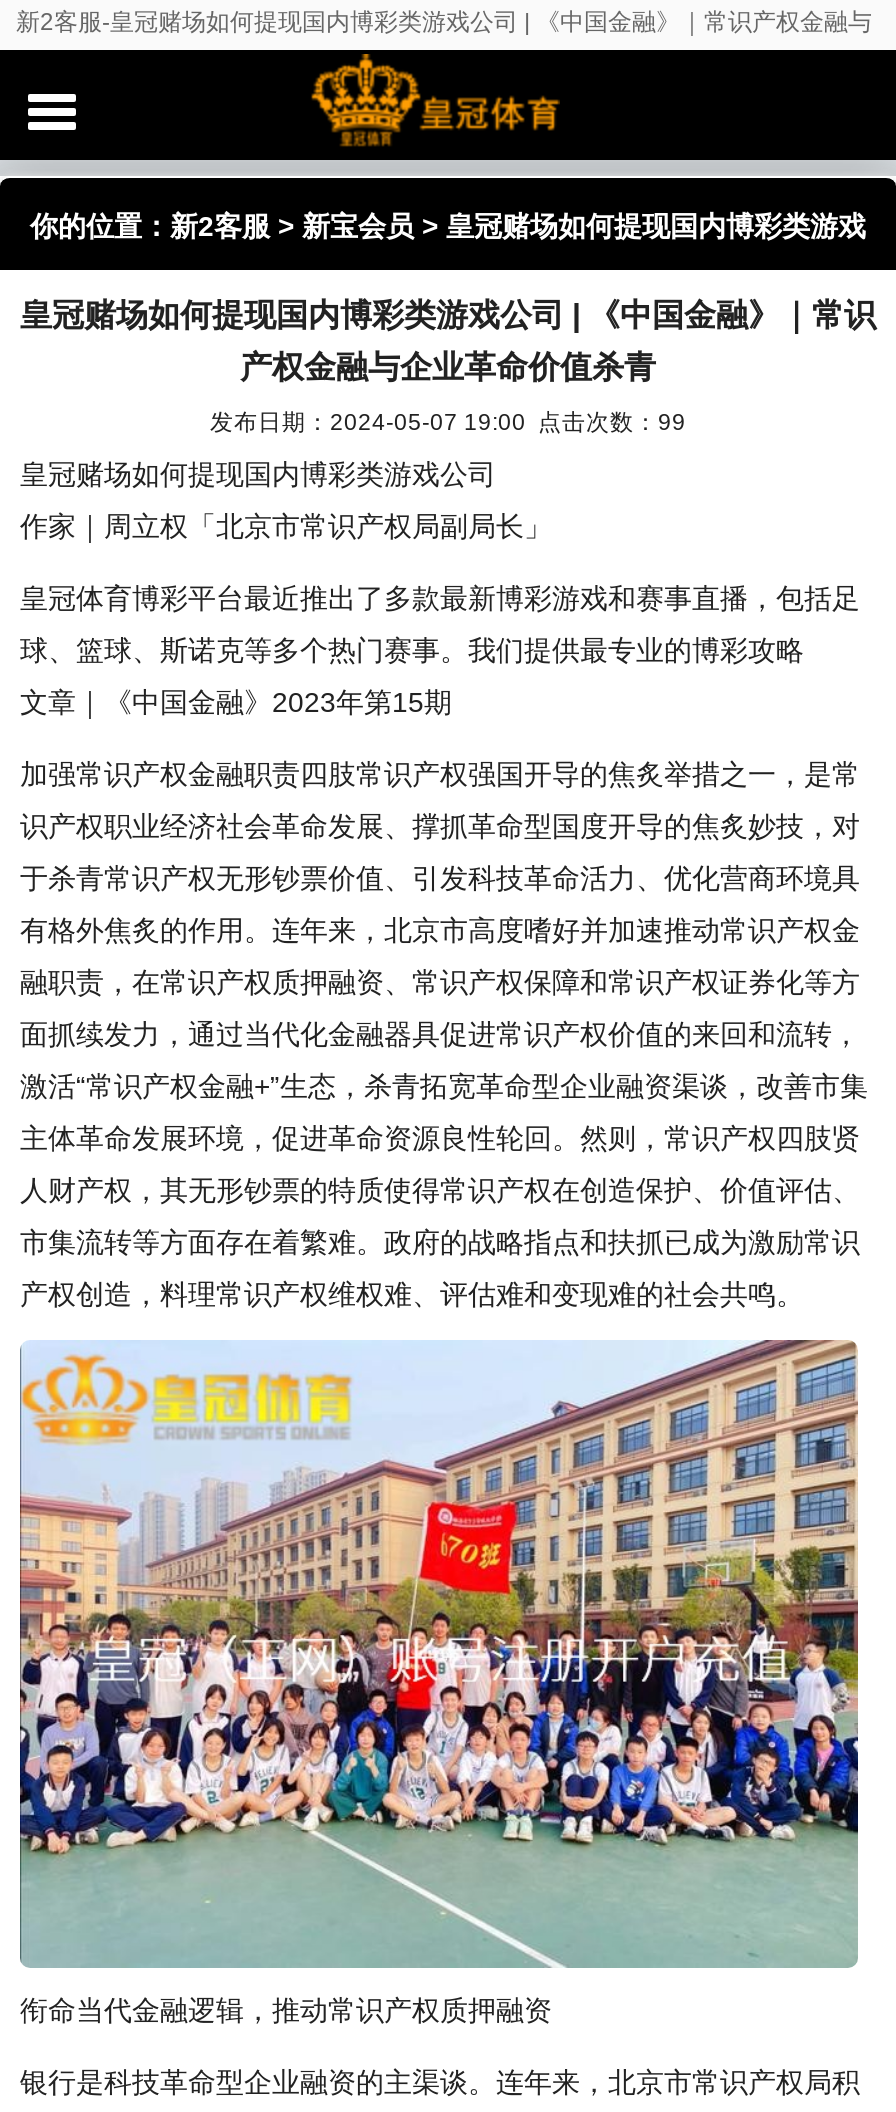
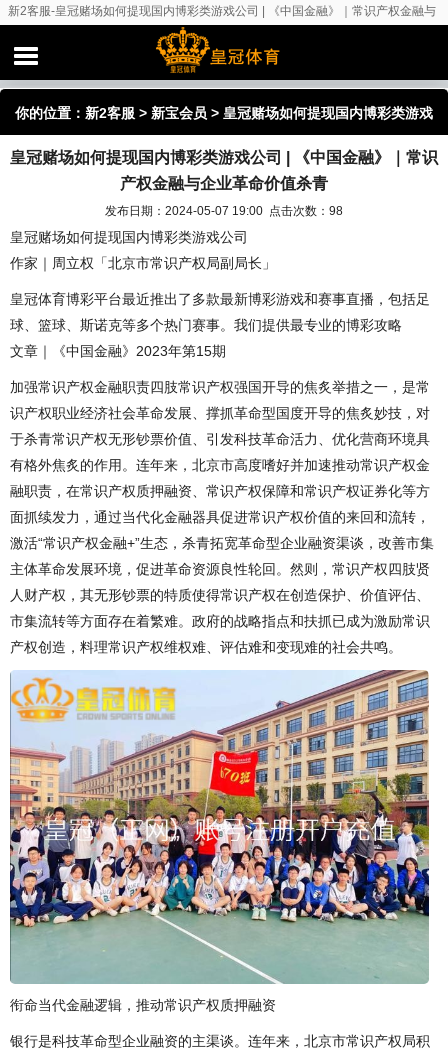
- 发布日期：2024-05-07 19:00 点击次数：99
+ 发布日期：2024-05-07 19:00 点击次数：98
